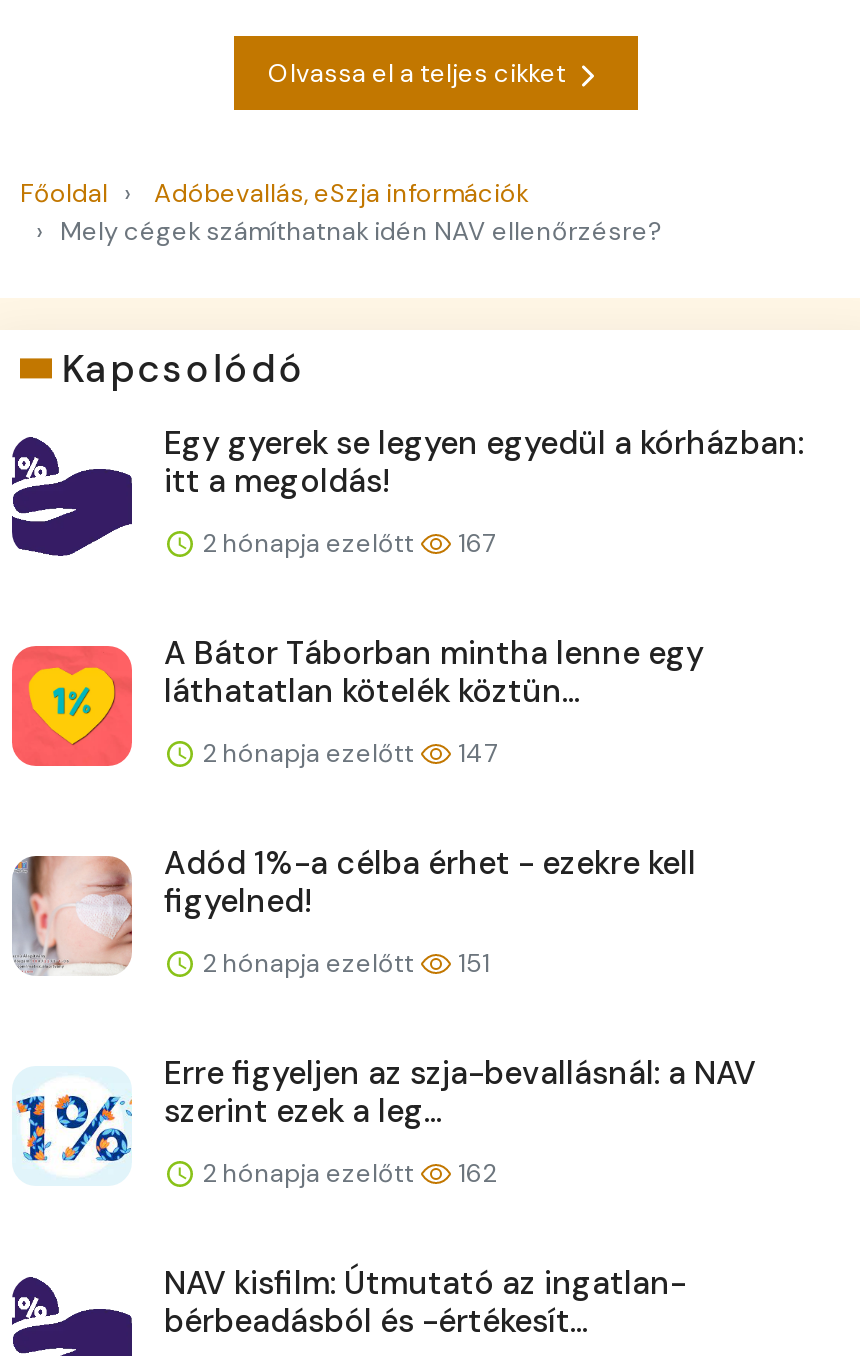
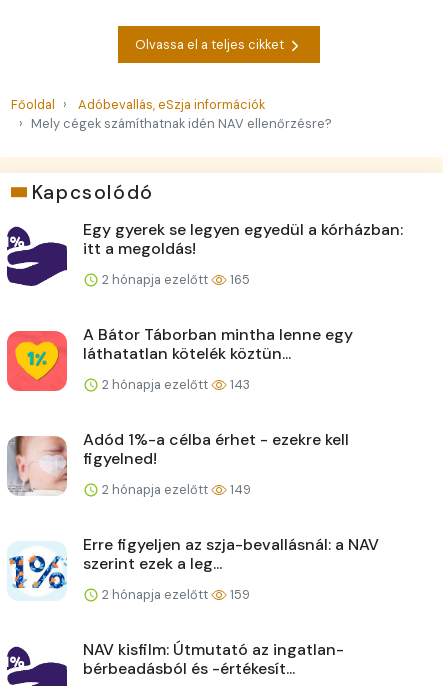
- 2 hónapja ezelőtt 167
+ 2 hónapja ezelőtt 165

- 2 hónapja ezelőtt 147
+ 2 hónapja ezelőtt 143

- 2 hónapja ezelőtt 151
+ 2 hónapja ezelőtt 149

- 2 hónapja ezelőtt 162
+ 2 hónapja ezelőtt 159
